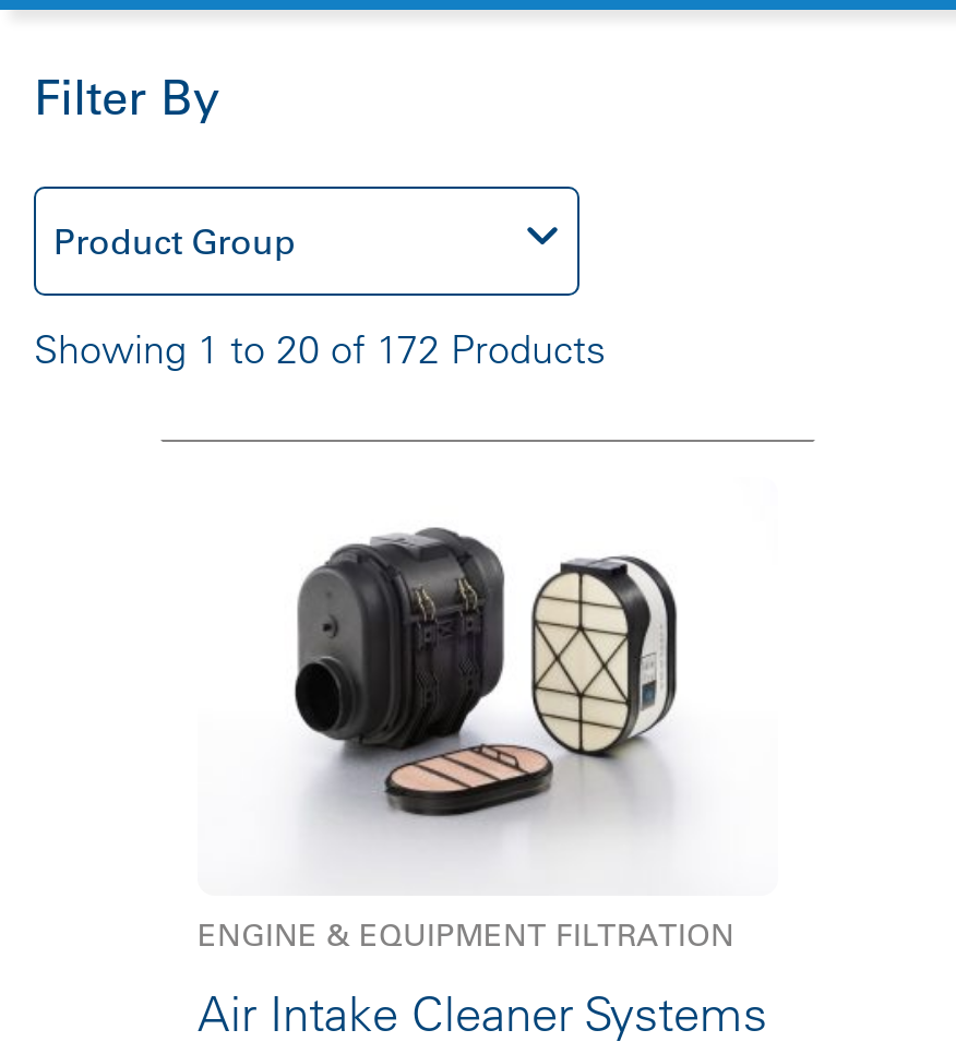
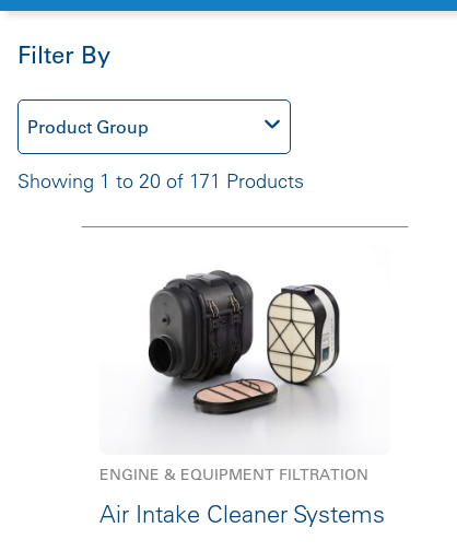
- Showing 1 to 20 of 172 Products
+ Showing 1 to 20 of 171 Products
